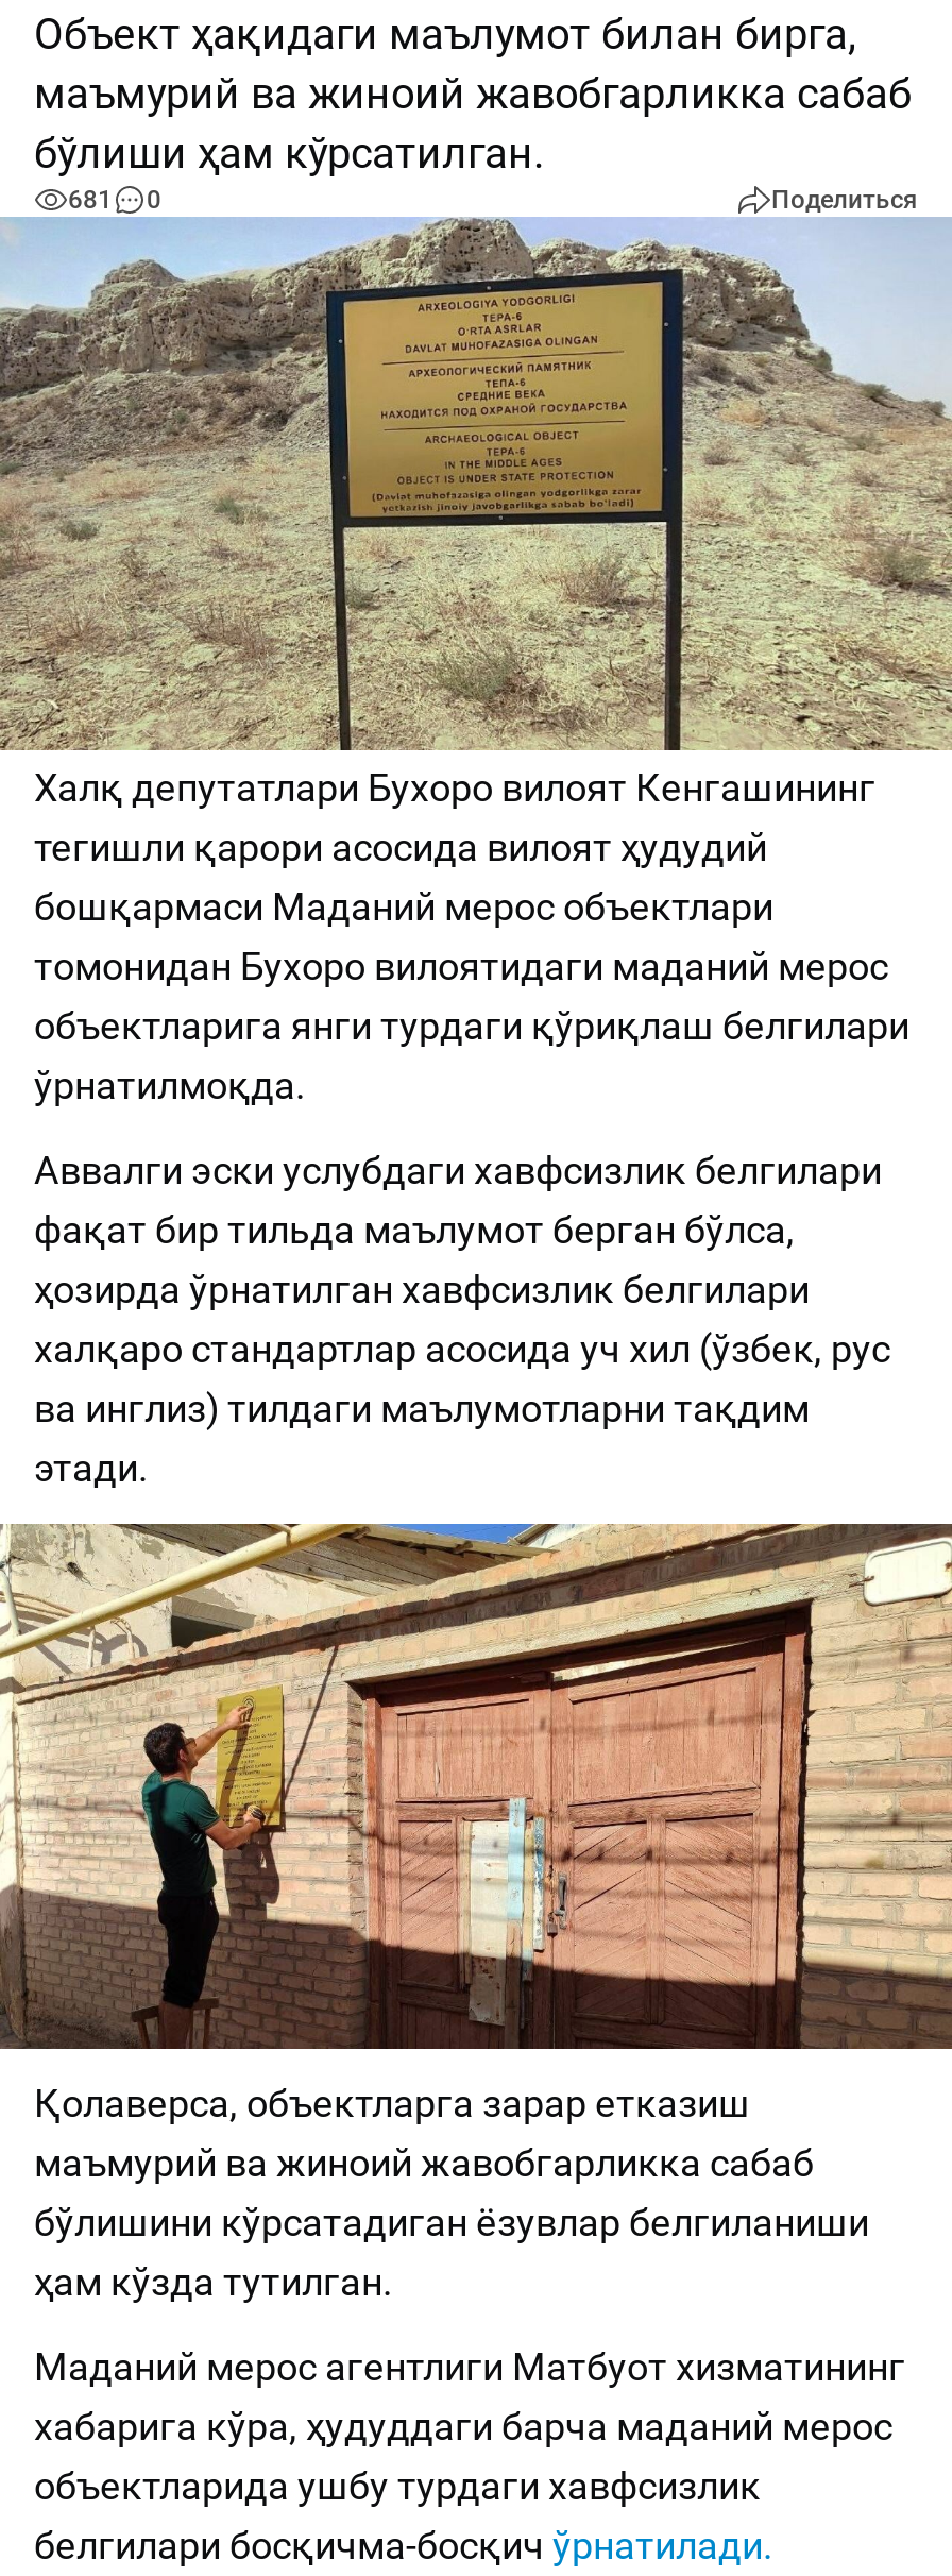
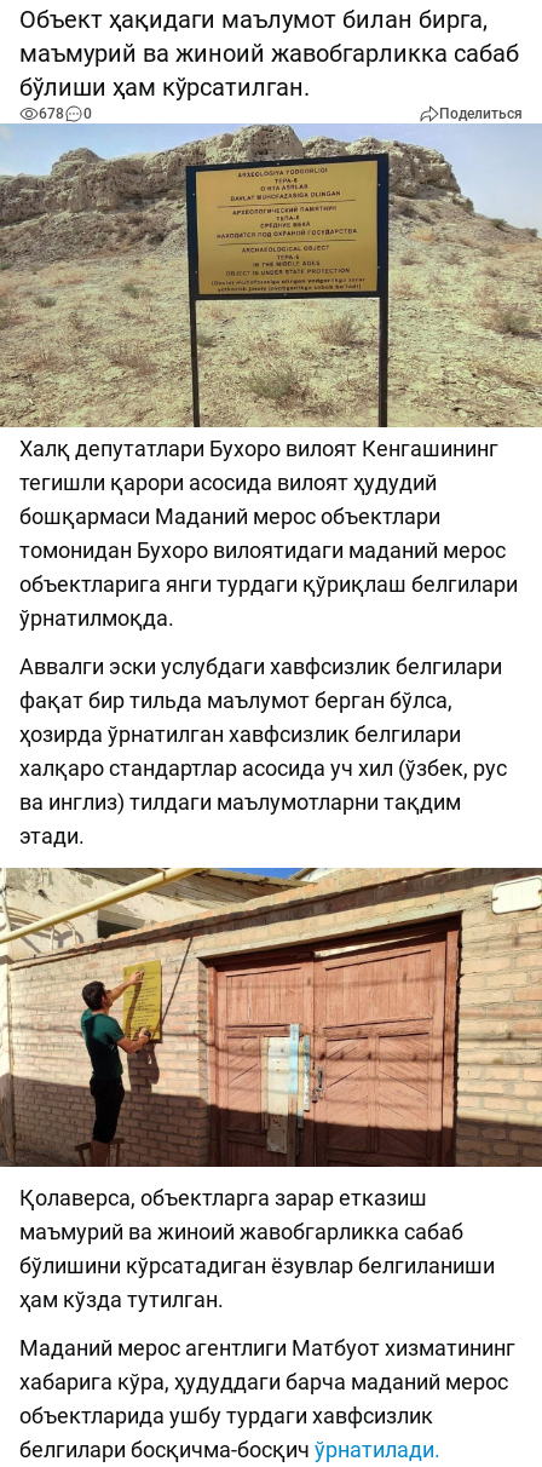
- 681 0
+ 678 0
